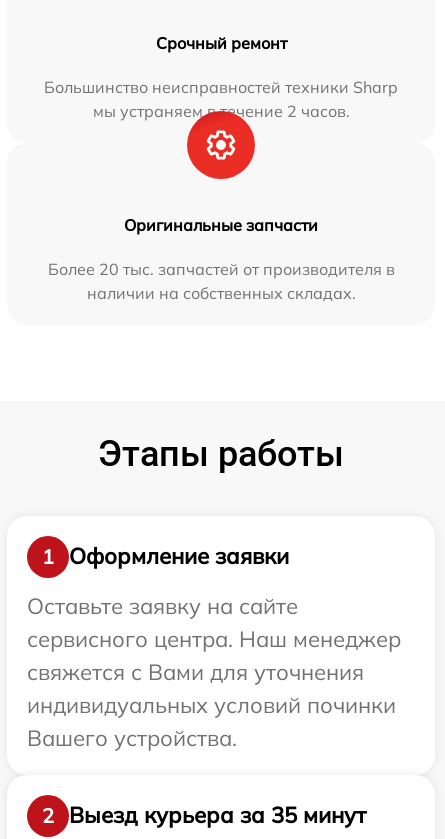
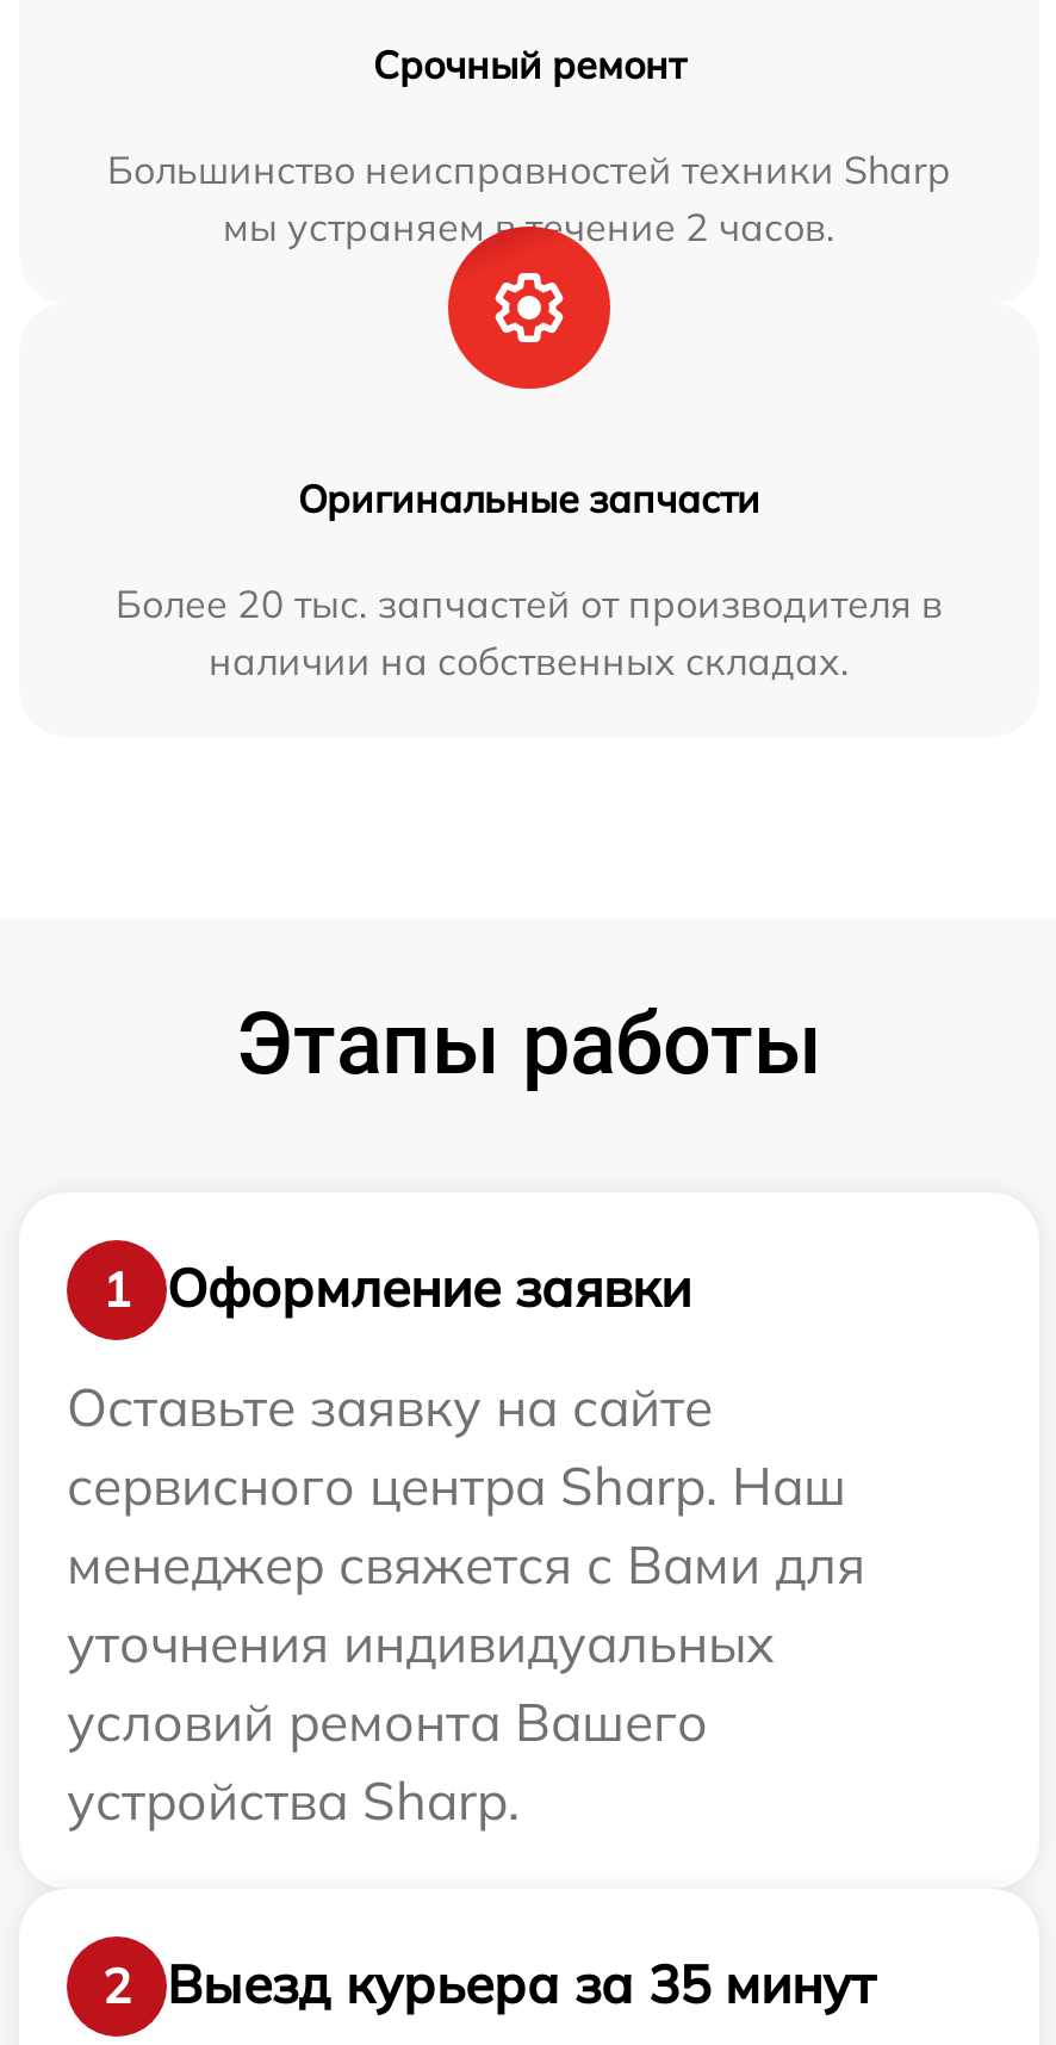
- сервисного центра. Наш менеджер
- свяжется с Вами для уточнения
- индивидуальных условий починки
- Вашего устройства.
+ сервисного центра Sharp. Наш
+ менеджер свяжется с Вами для
+ уточнения индивидуальных
+ условий ремонта Вашего
+ устройства Sharp.
